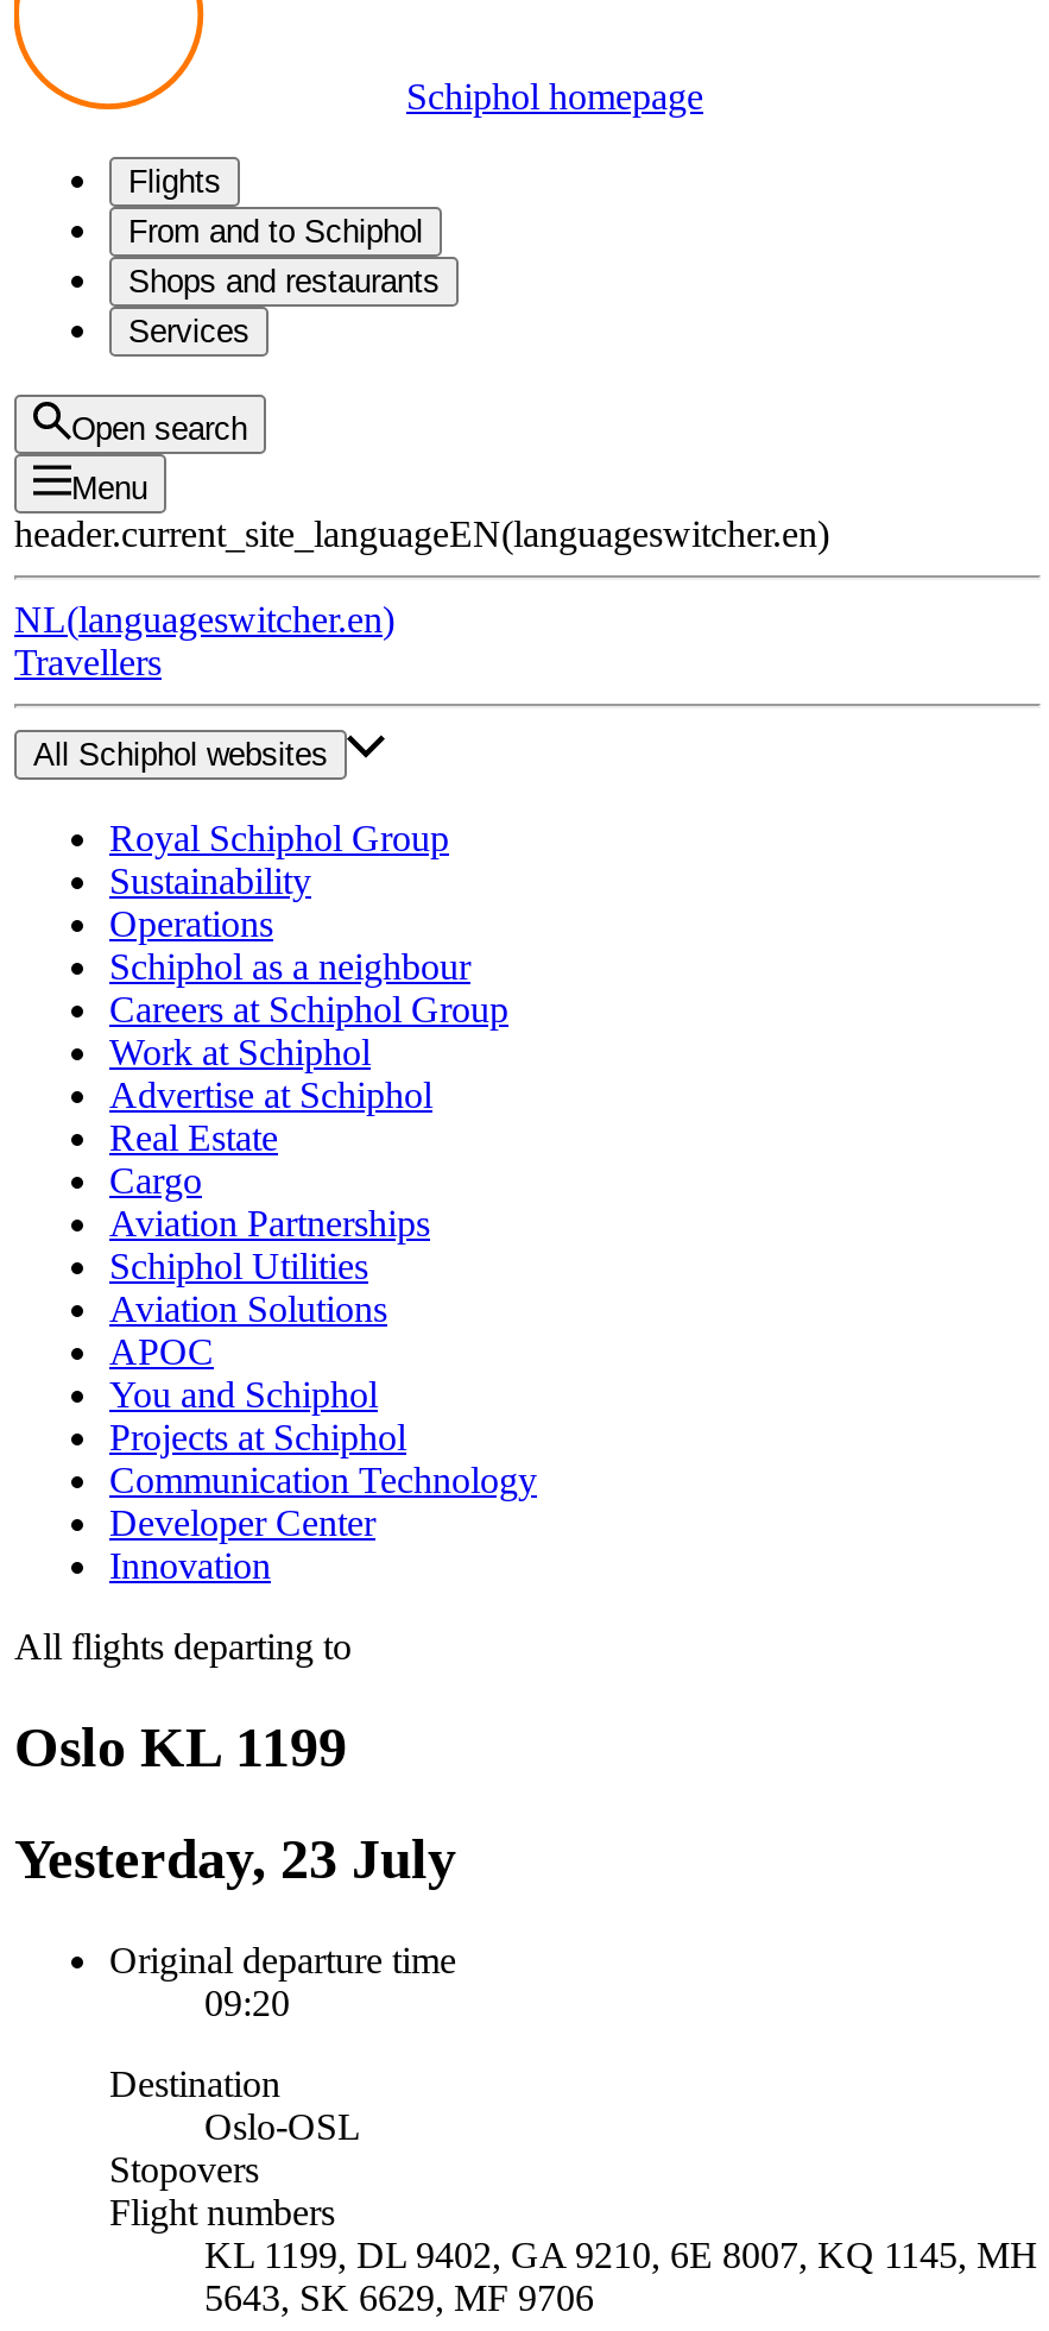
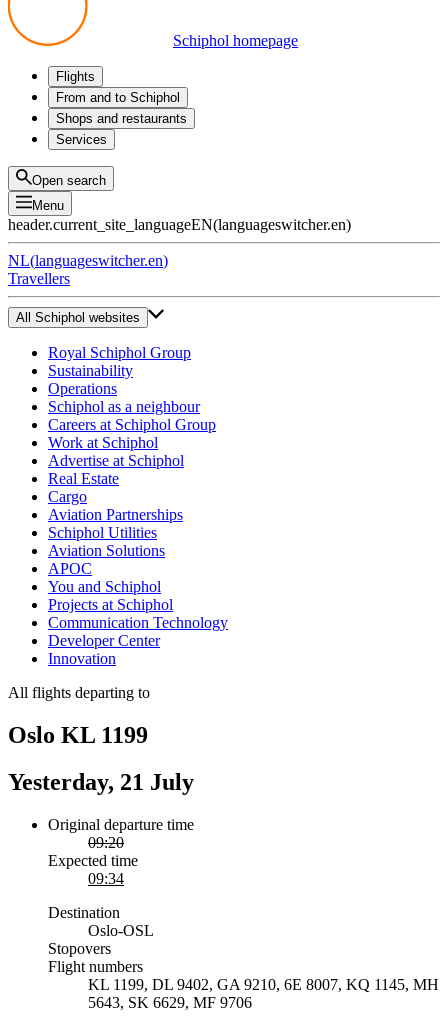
- Yesterday, 23 July
+ Yesterday, 21 July

+ Expected time
+ 09:34
